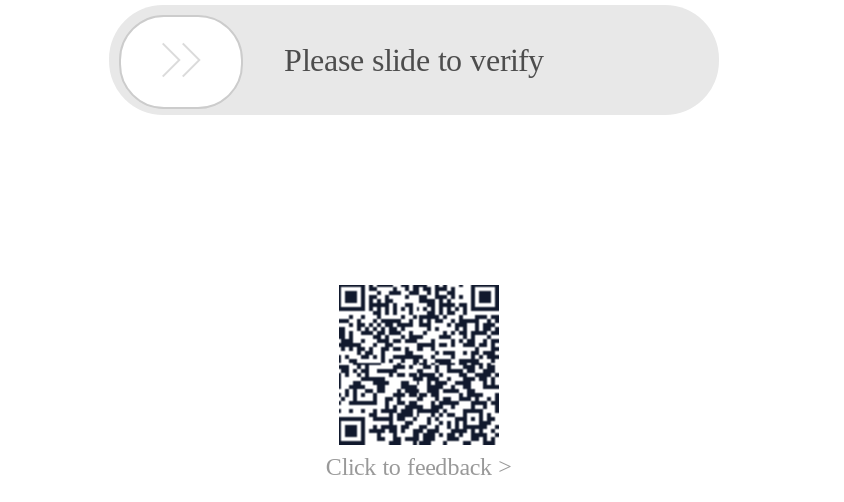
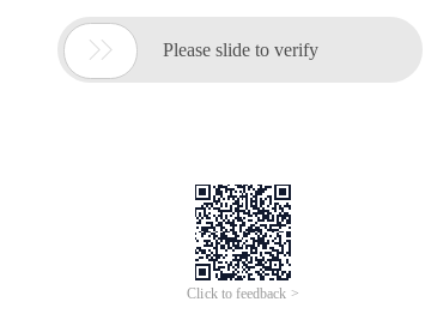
- [image]
+ [image]
